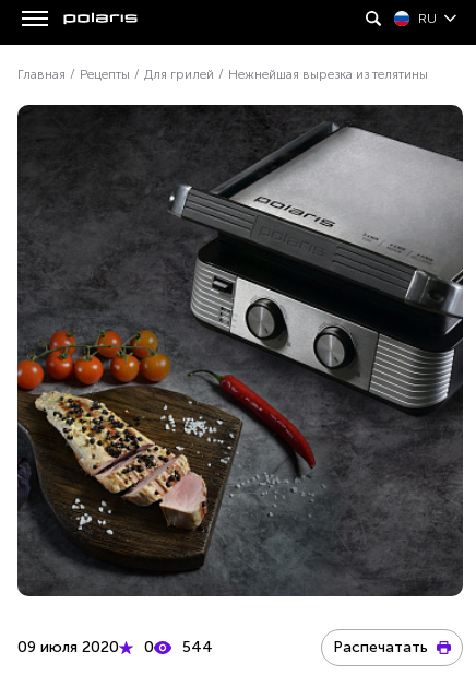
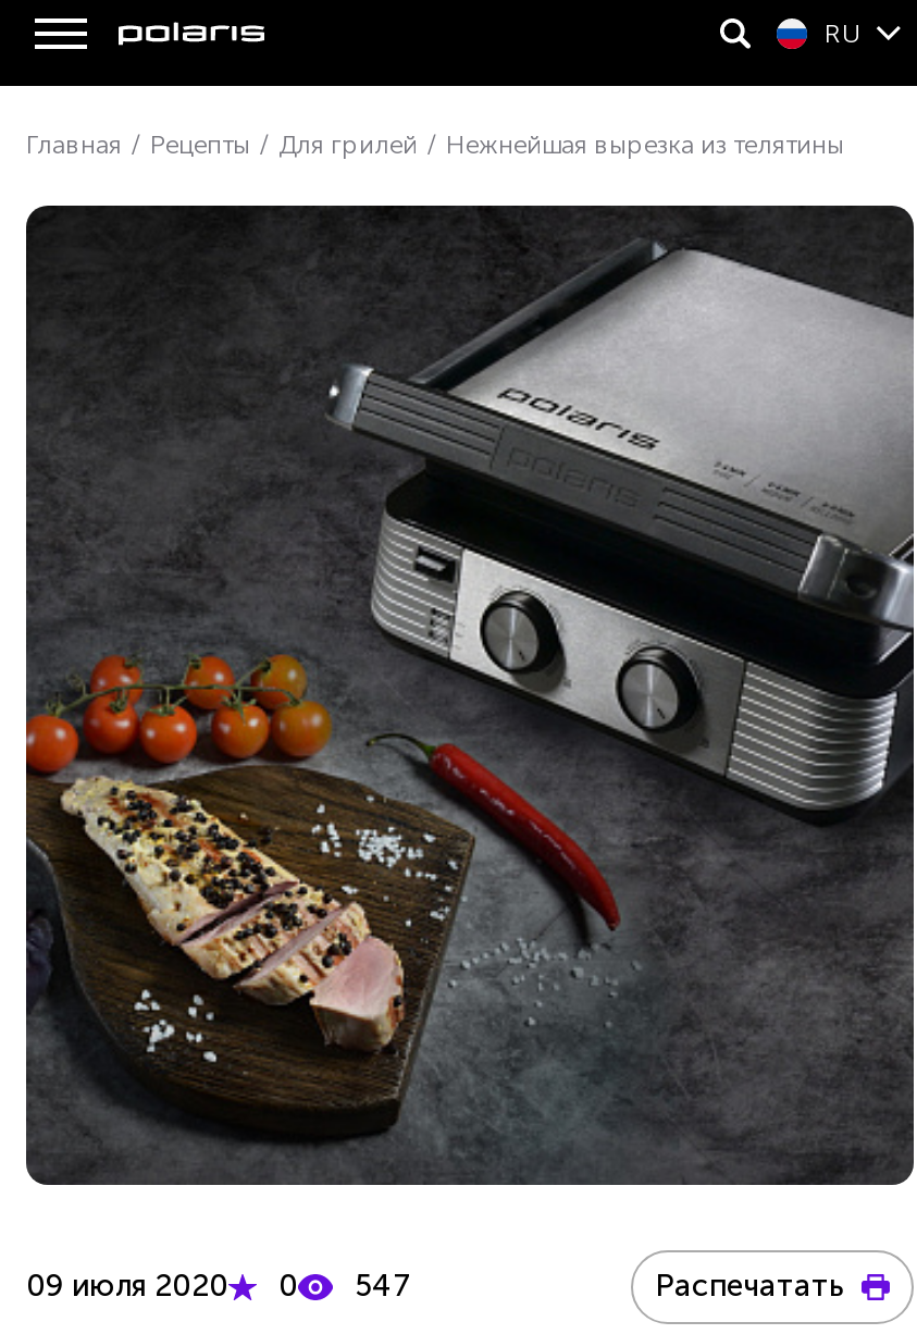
- 09 июля 2020 0 544
+ 09 июля 2020 0 547
